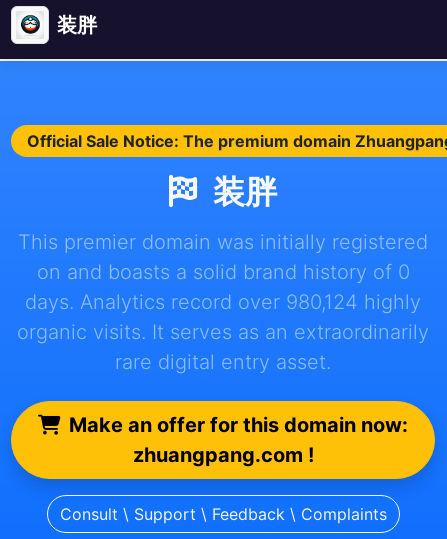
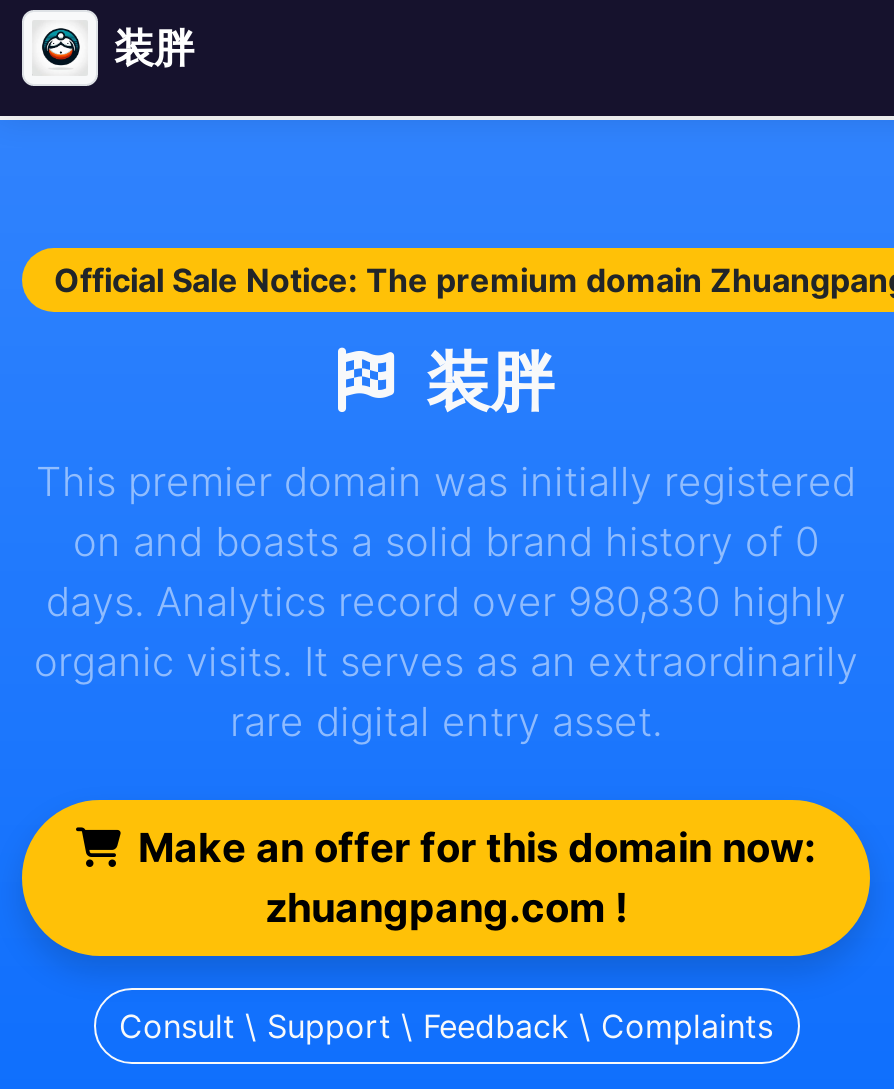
- days. Analytics record over 980,124 highly
+ days. Analytics record over 980,830 highly
